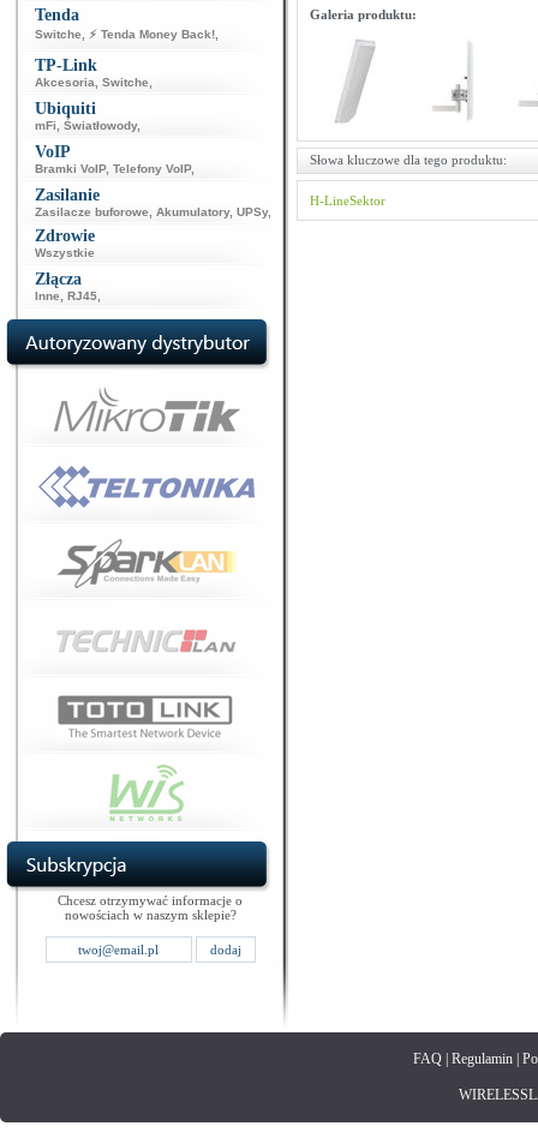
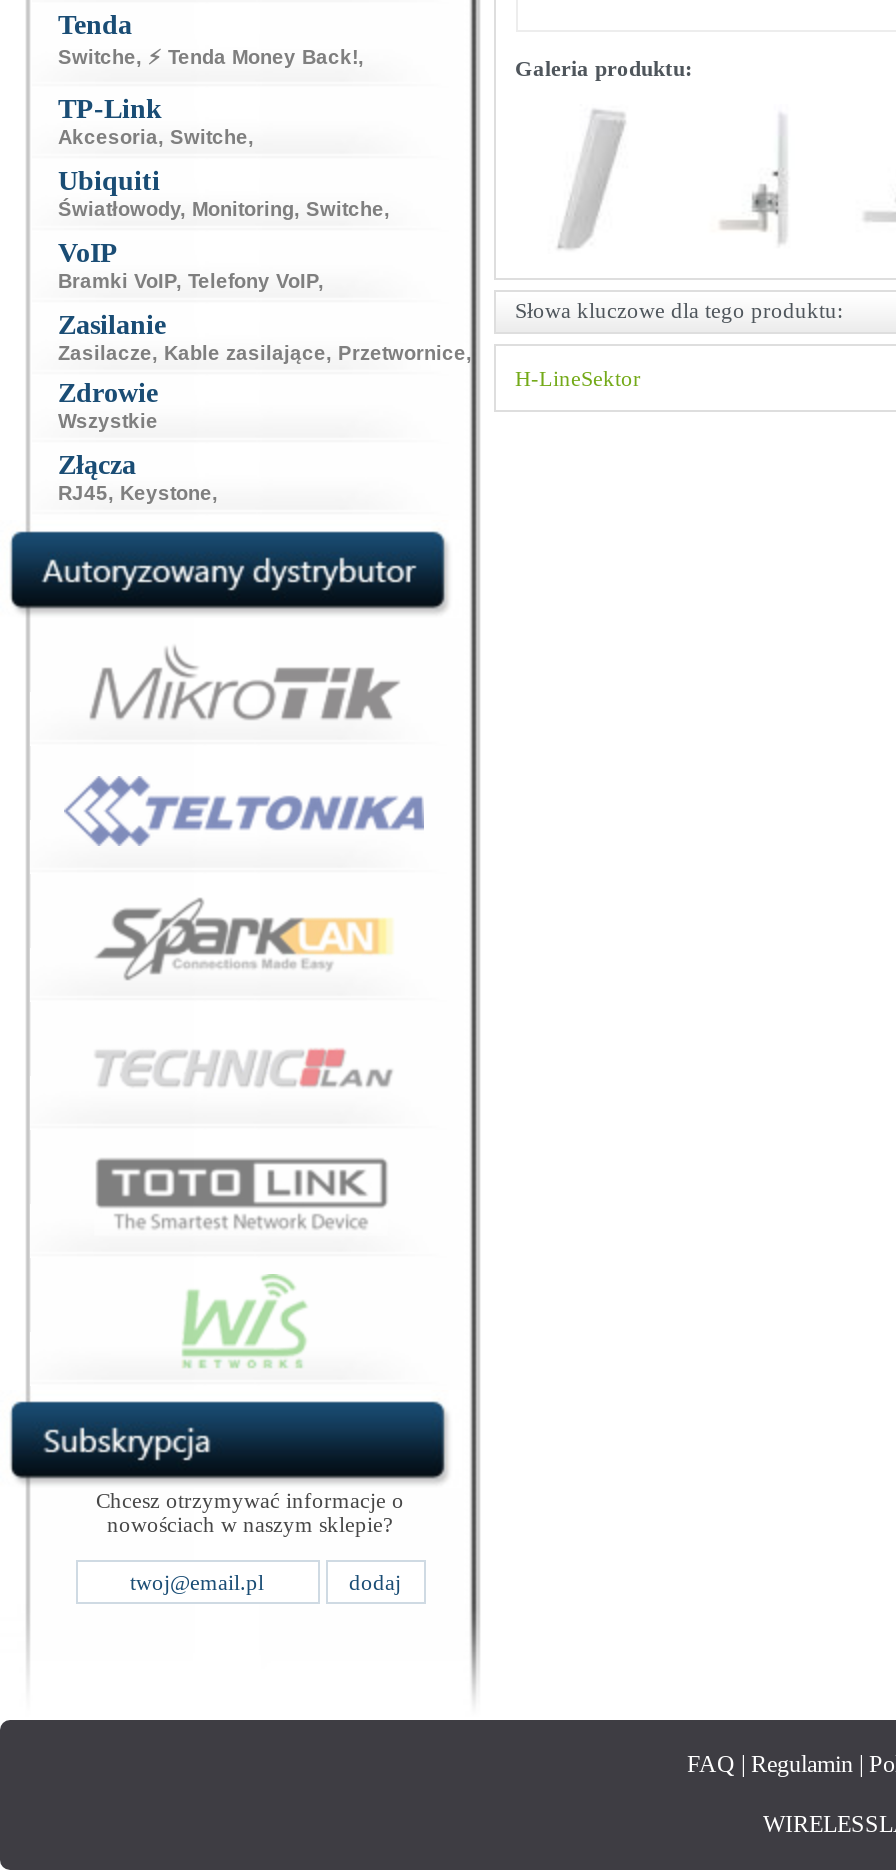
moved down: Galeria produktu:

- mFi, Światłowody,
+ Światłowody, Monitoring, Switche,

moved down: Słowa kluczowe dla tego produktu: | H-LineSektor

- Zasilacze buforowe, Akumulatory, UPSy,
+ Zasilacze, Kable zasilające, Przetwornice,

- Inne, RJ45,
+ RJ45, Keystone,
